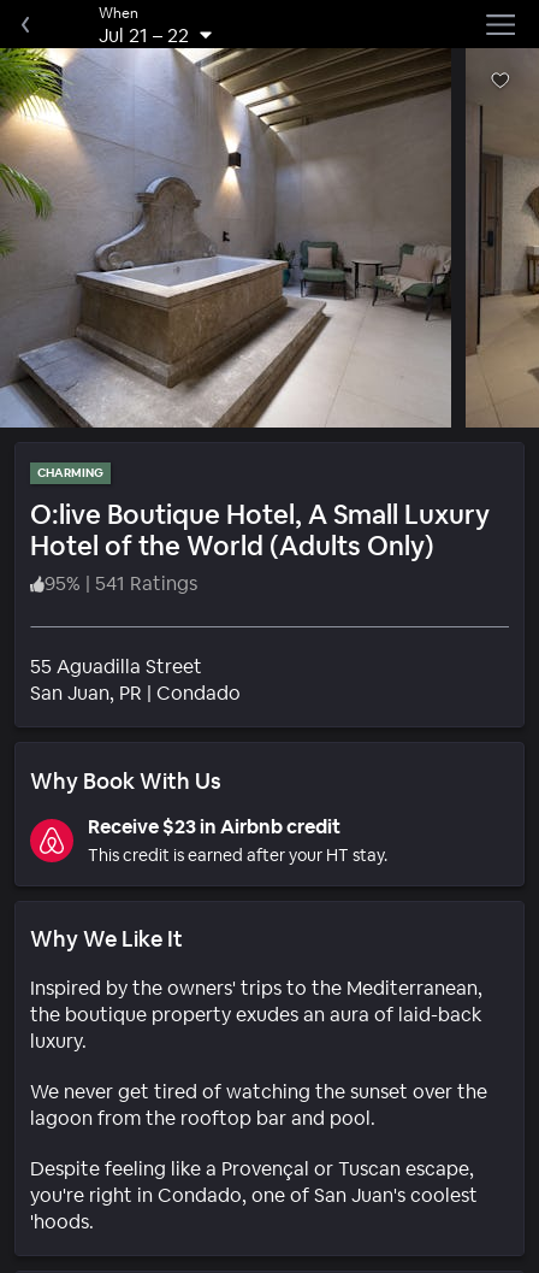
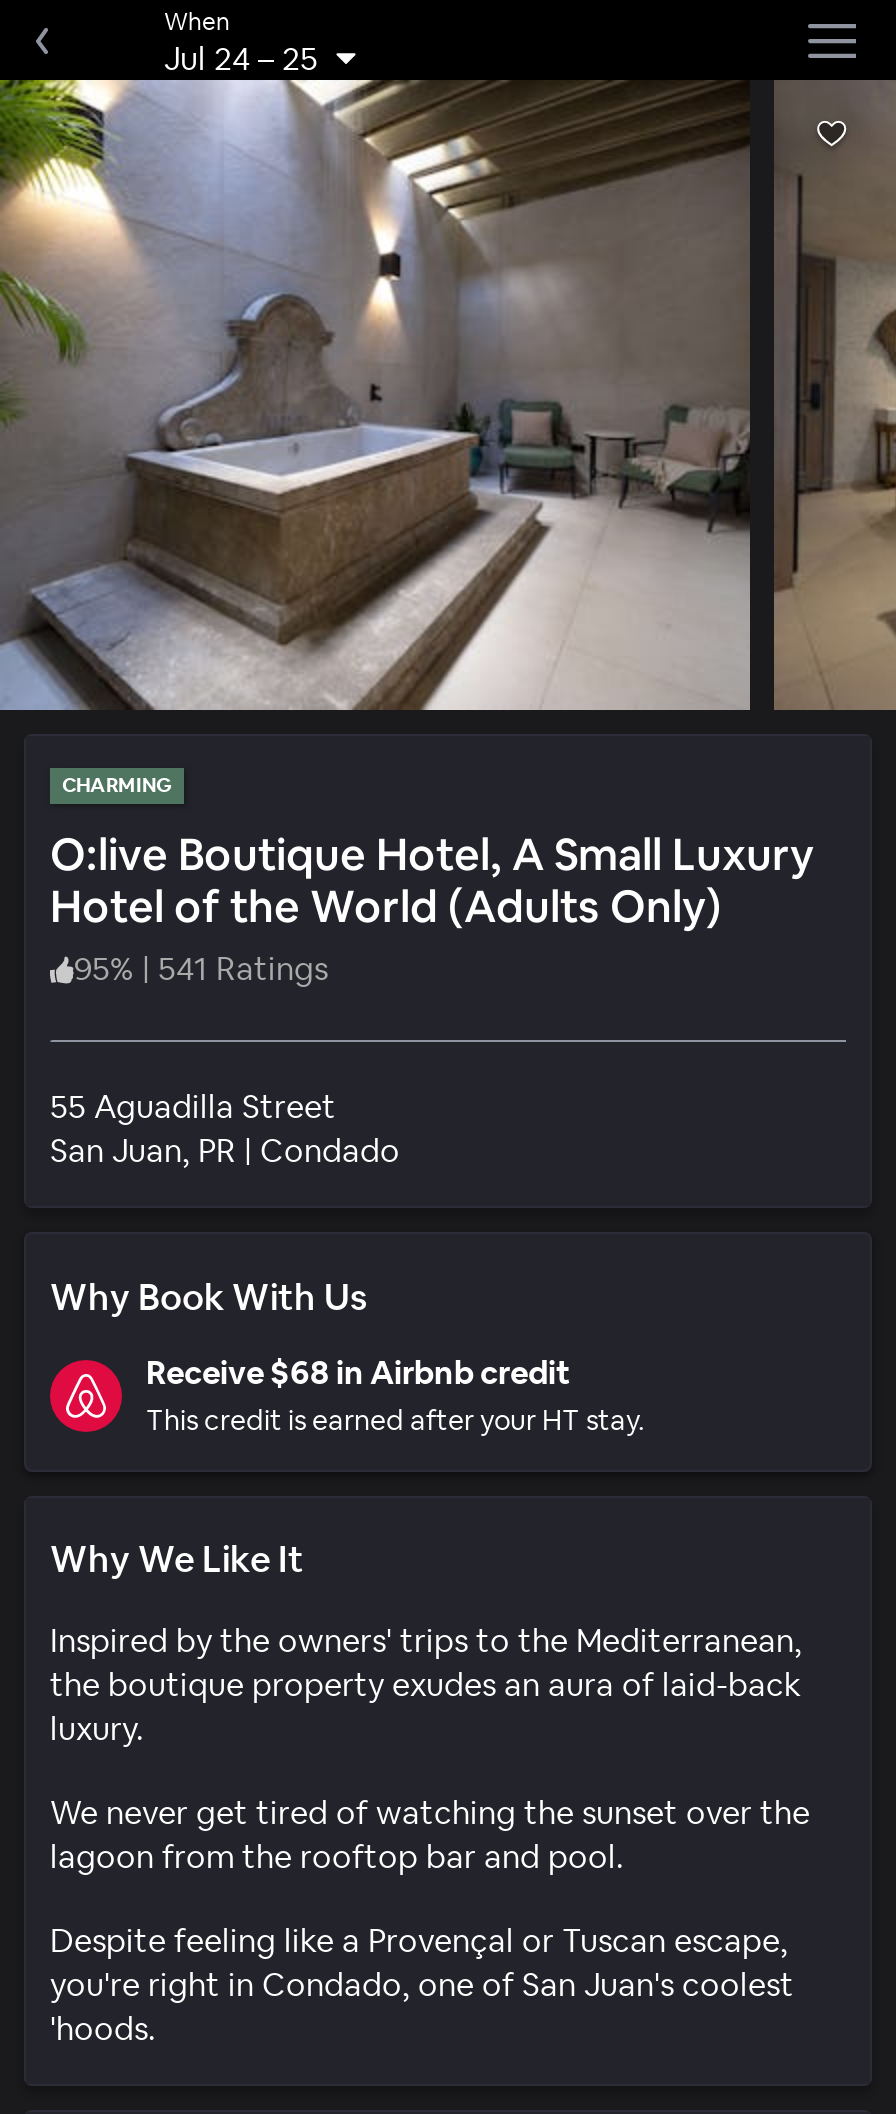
- Jul 21 – 22
+ Jul 24 – 25

- Receive $23 in Airbnb credit
+ Receive $68 in Airbnb credit
